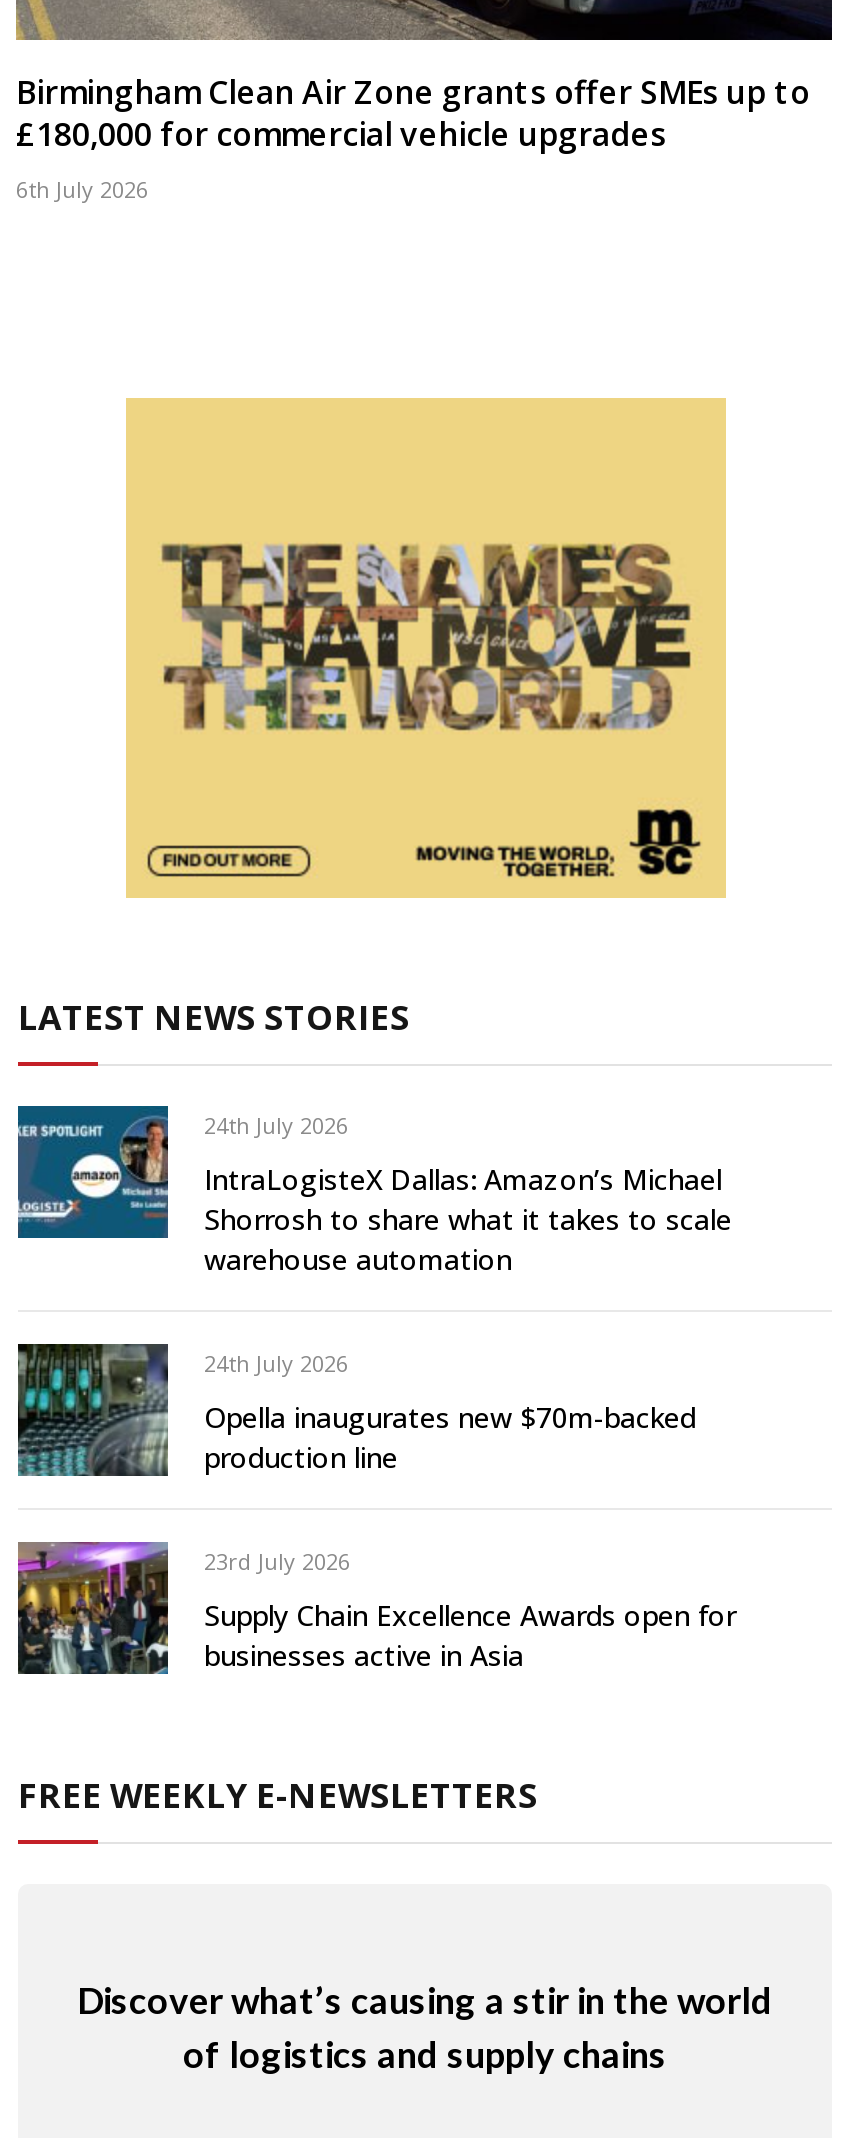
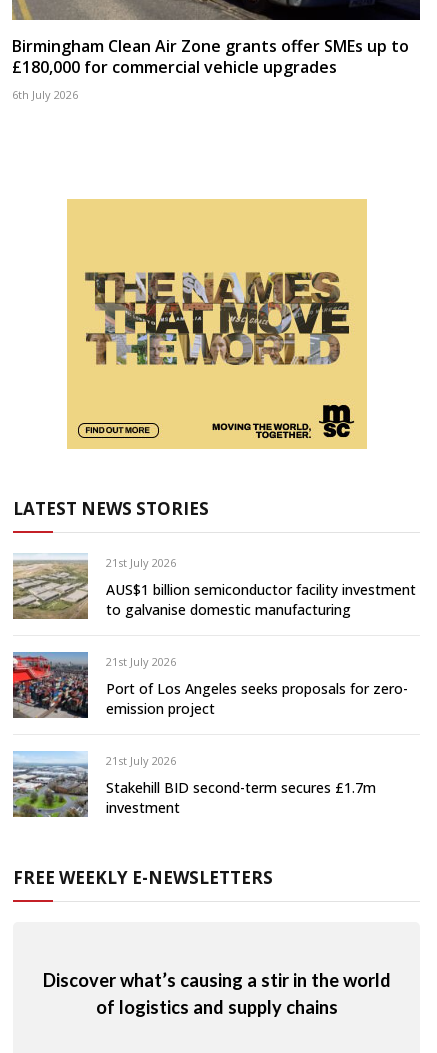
- [image]
- 24th July 2026
+ [image]
+ 21st July 2026

- IntraLogisteX Dallas: Amazon’s Michael
- Shorrosh to share what it takes to scale
- warehouse automation
+ AUS$1 billion semiconductor facility investment
+ to galvanise domestic manufacturing

- [image]
- 24th July 2026
+ [image]
+ 21st July 2026

- Opella inaugurates new $70m-backed
- production line
+ Port of Los Angeles seeks proposals for zero-
+ emission project

- [image]
- 23rd July 2026
+ [image]
+ 21st July 2026

- Supply Chain Excellence Awards open for
- businesses active in Asia
+ Stakehill BID second-term secures £1.7m
+ investment
